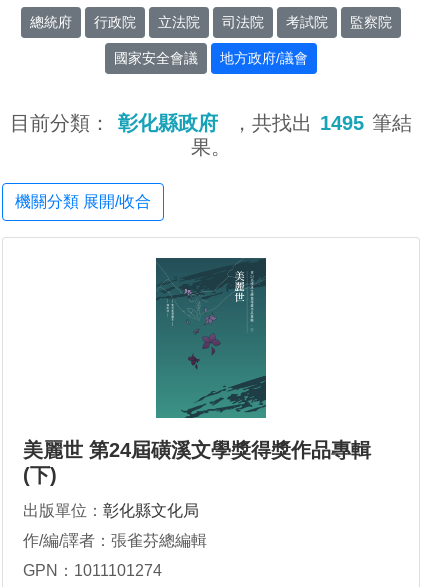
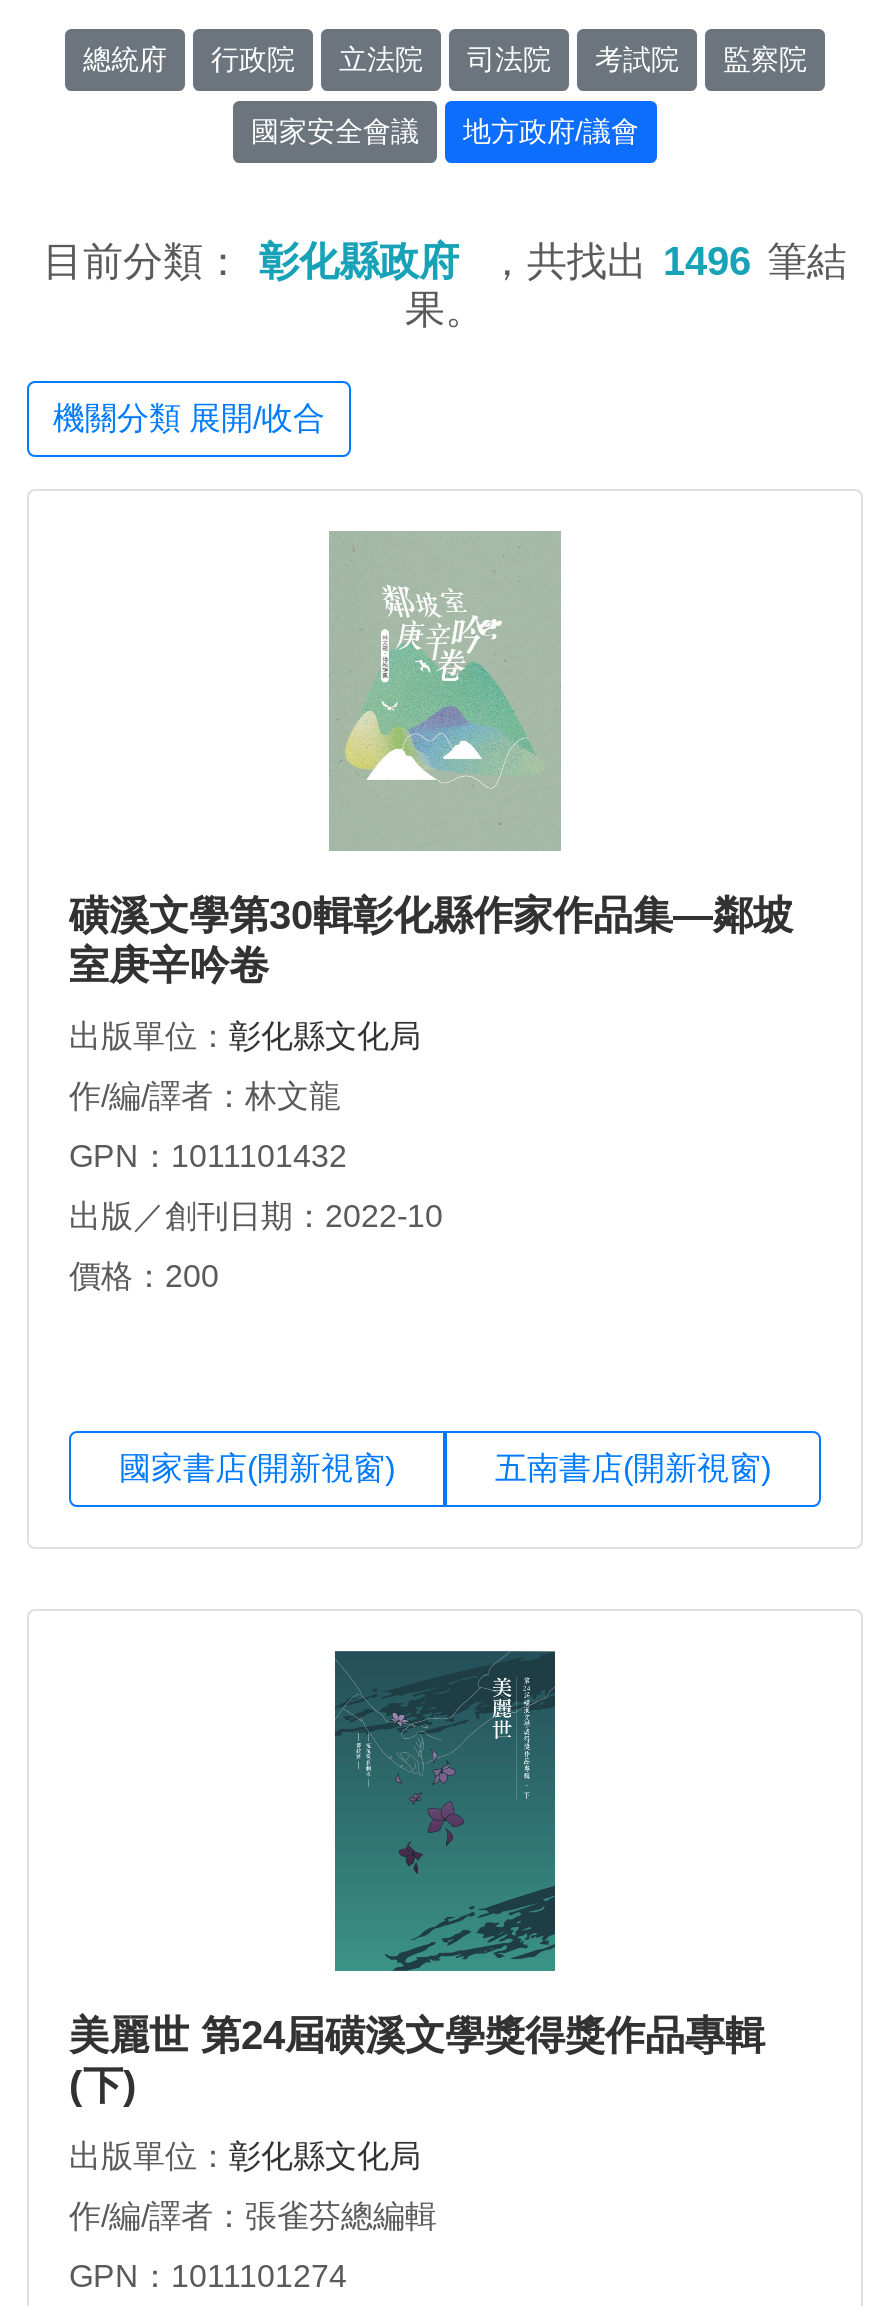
- 目前分類： 彰化縣政府 ，共找出 1495 筆結
+ 目前分類： 彰化縣政府 ，共找出 1496 筆結

+ [image]
+ 磺溪文學第30輯彰化縣作家作品集—鄰坡
+ 室庚辛吟卷
+ 出版單位：彰化縣文化局
+ 作/編/譯者：林文龍
+ GPN：1011101432
+ 出版／創刊日期：2022-10
+ 價格：200

+ 國家書店(開新視窗)
+ 五南書店(開新視窗)
